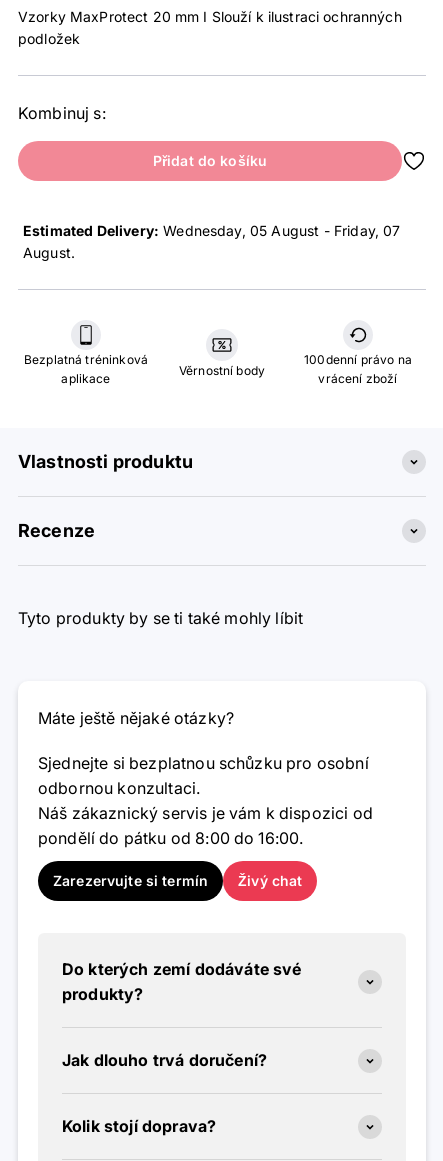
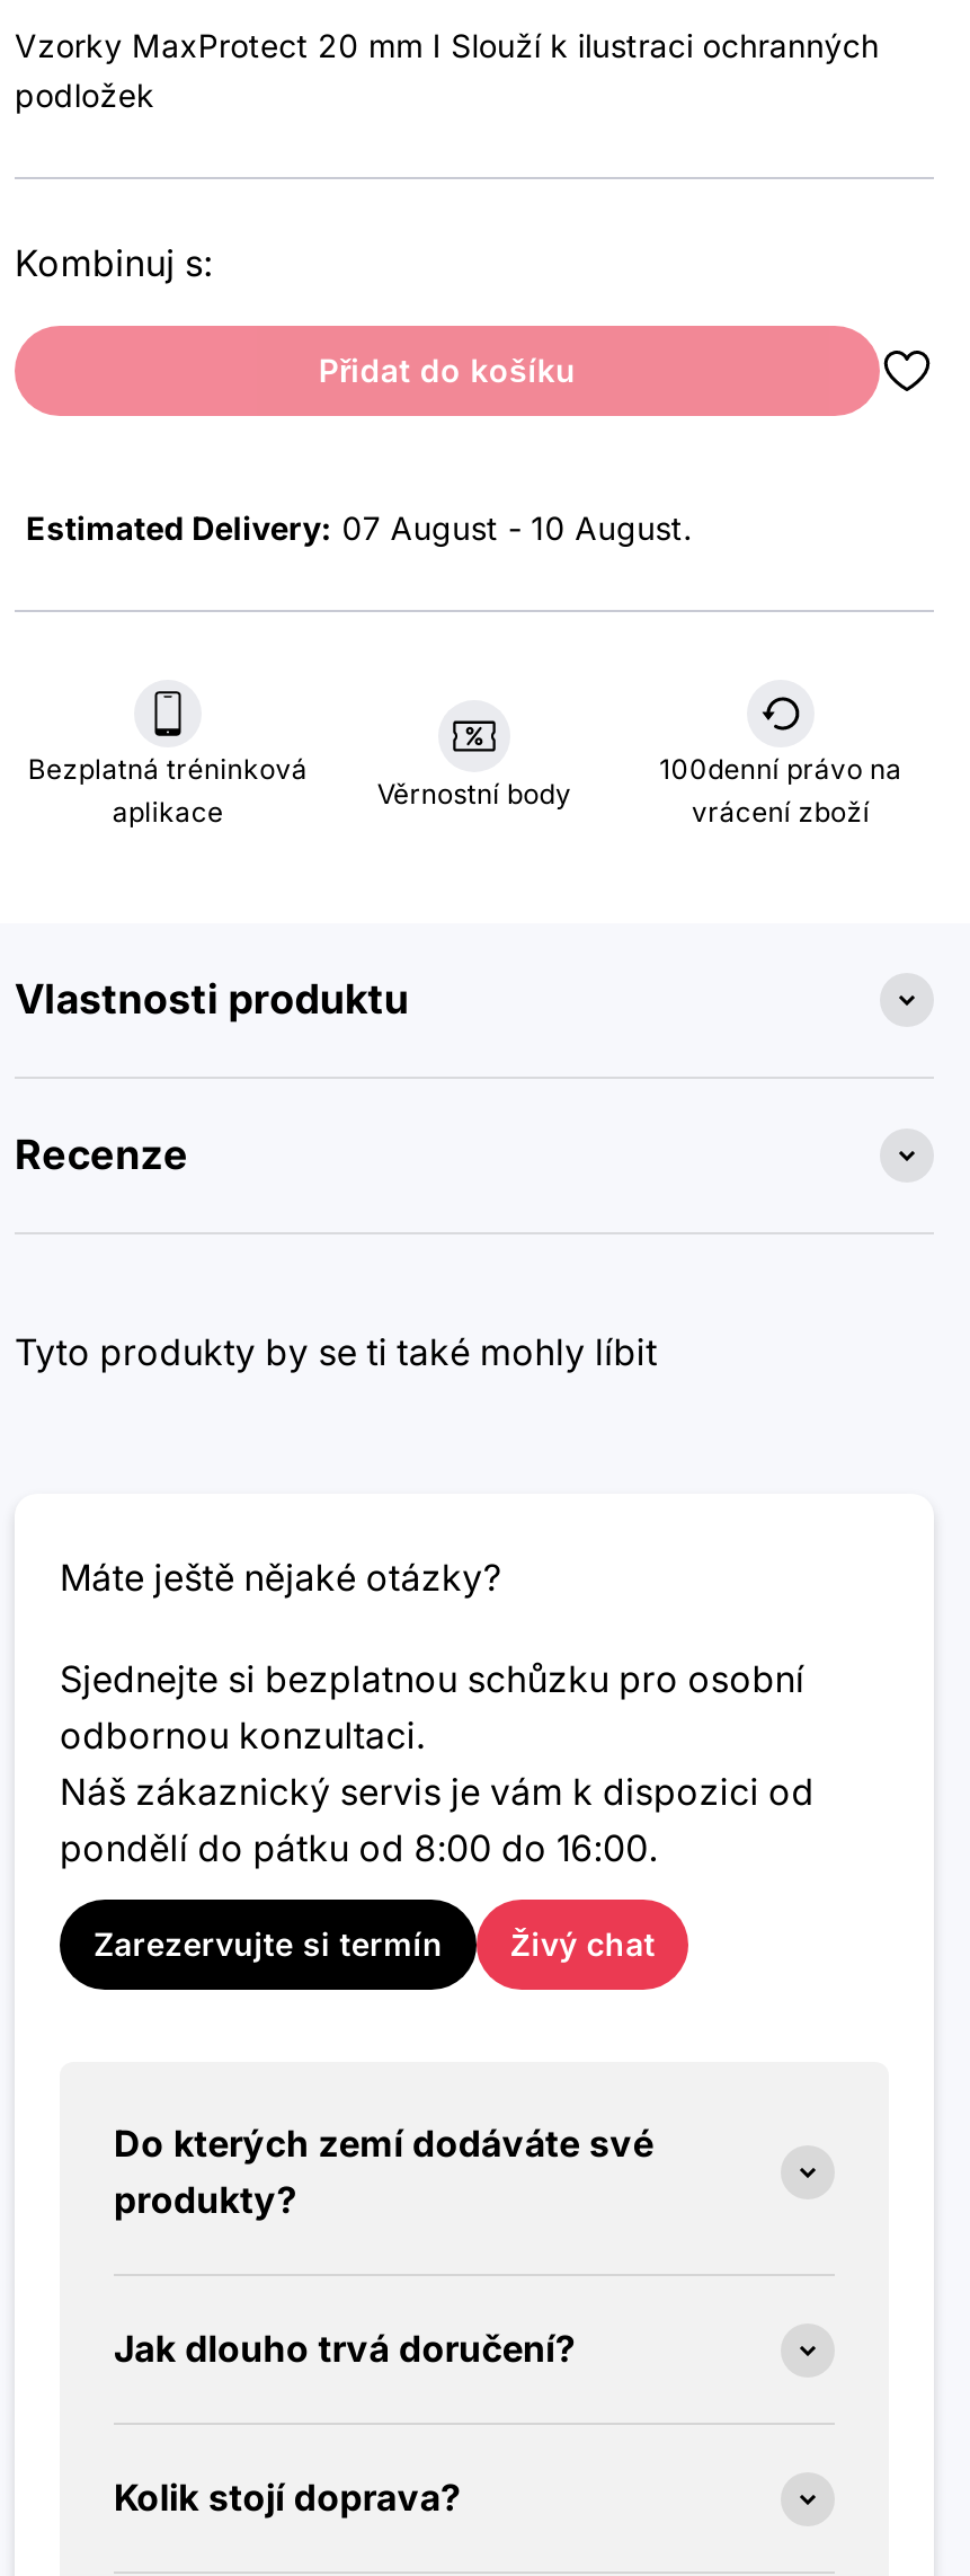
- Estimated Delivery: Wednesday, 05 August - Friday, 07
- August.
+ Estimated Delivery: 07 August - 10 August.
